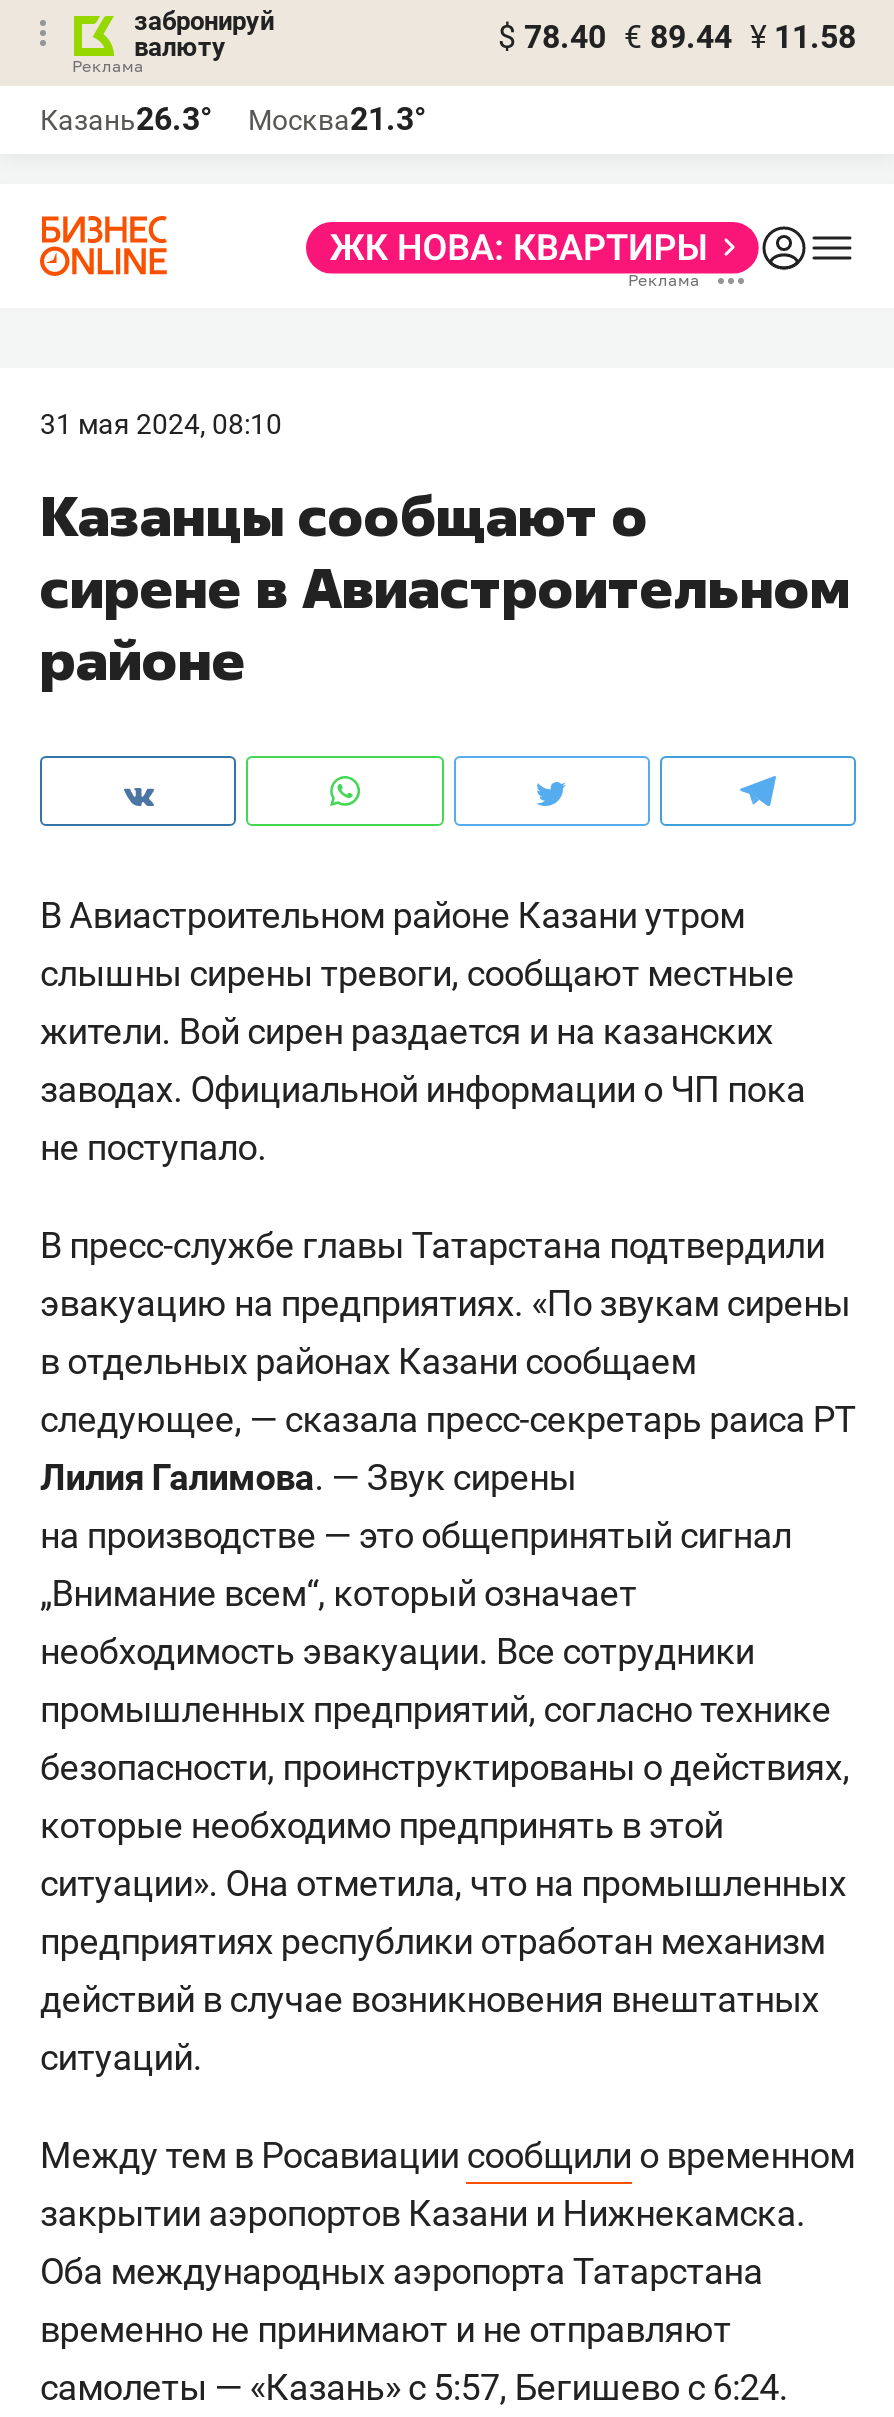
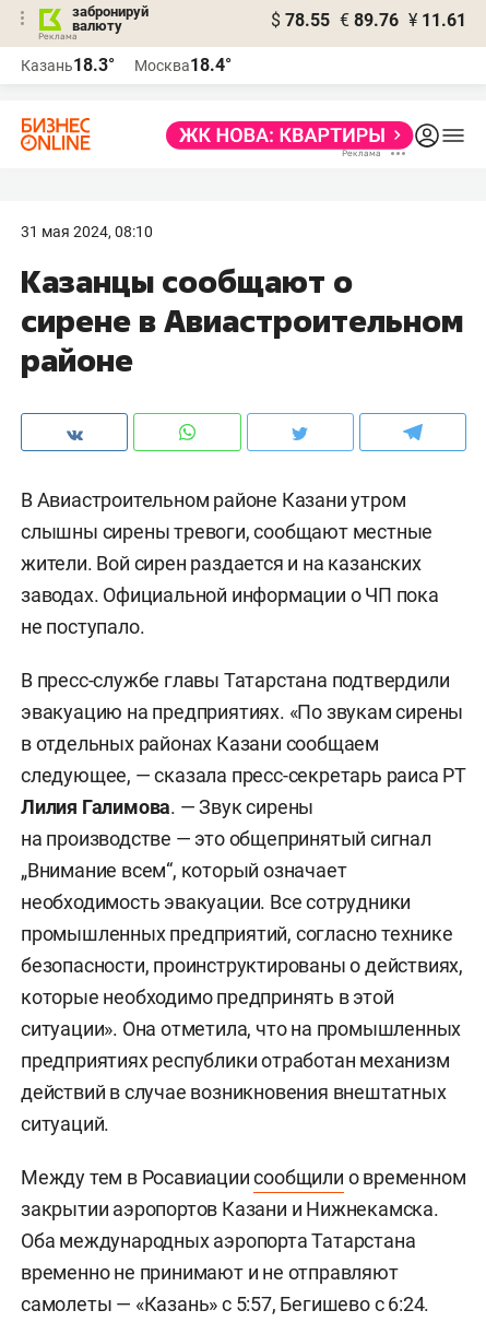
- $ 78.40 € 89.44 ¥ 11.58
+ $ 78.55 € 89.76 ¥ 11.61

- Казань26.3°
+ Казань18.3°

- Москва21.3°
+ Москва18.4°
